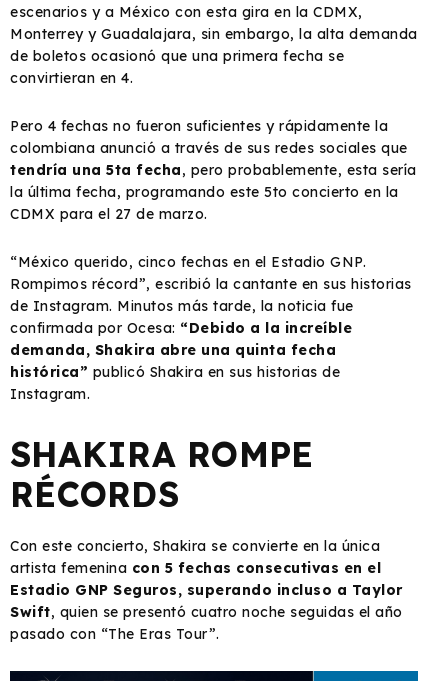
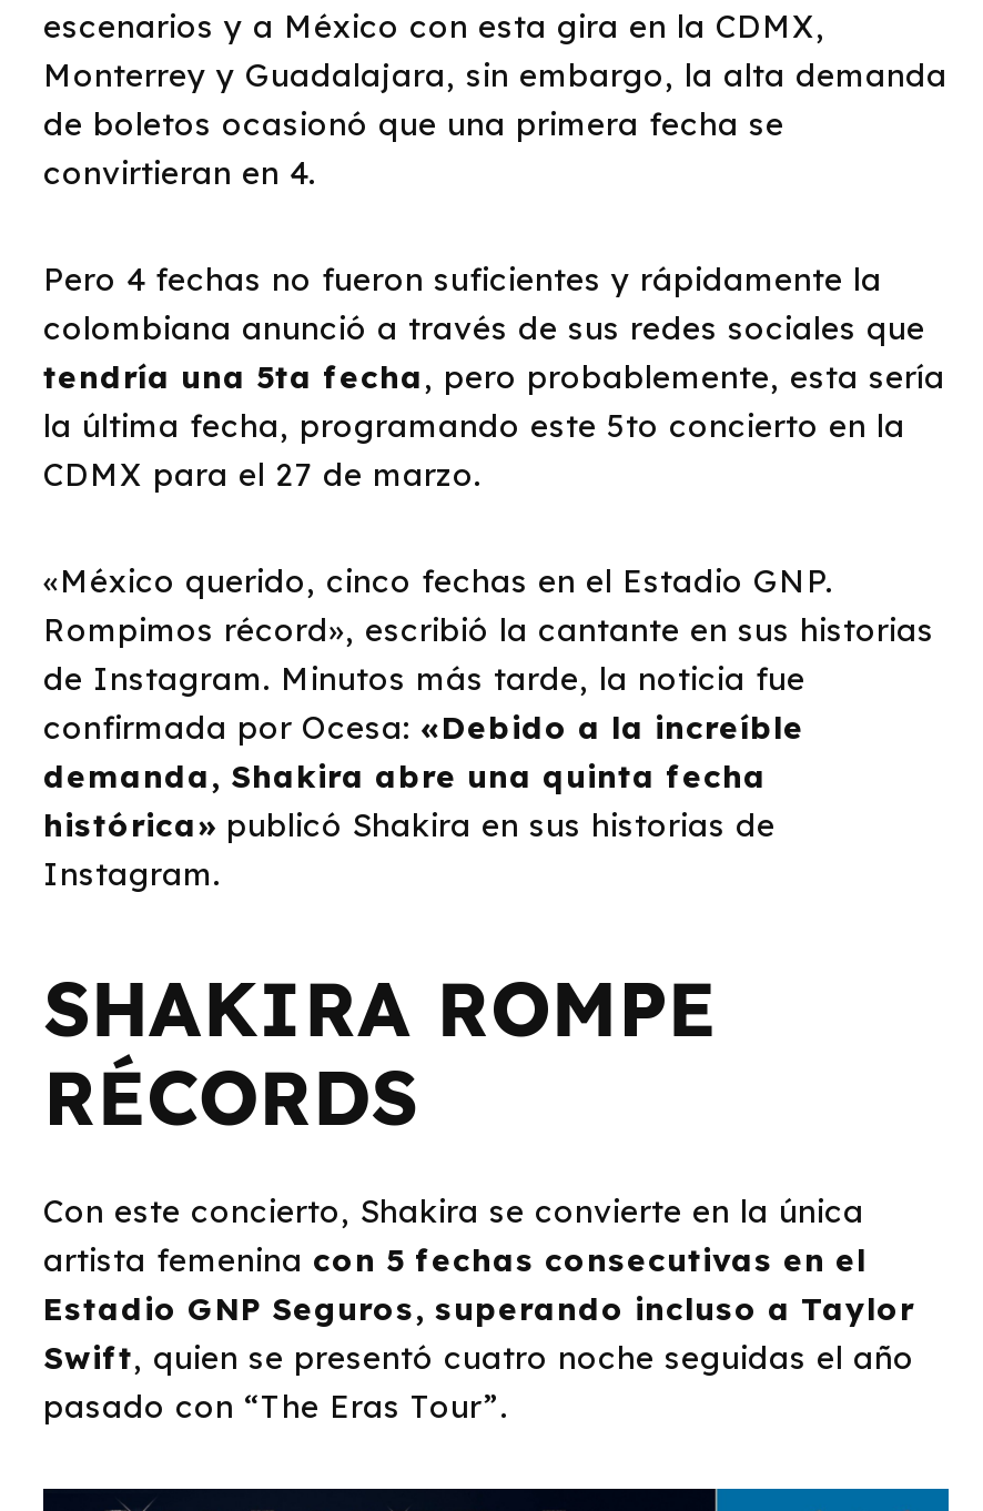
- “México querido, cinco fechas en el Estadio GNP.
+ «México querido, cinco fechas en el Estadio GNP.

- Rompimos récord”, escribió la cantante en sus historias
+ Rompimos récord», escribió la cantante en sus historias

- confirmada por Ocesa: “Debido a la increíble
+ confirmada por Ocesa: «Debido a la increíble

- histórica” publicó Shakira en sus historias de
+ histórica» publicó Shakira en sus historias de
